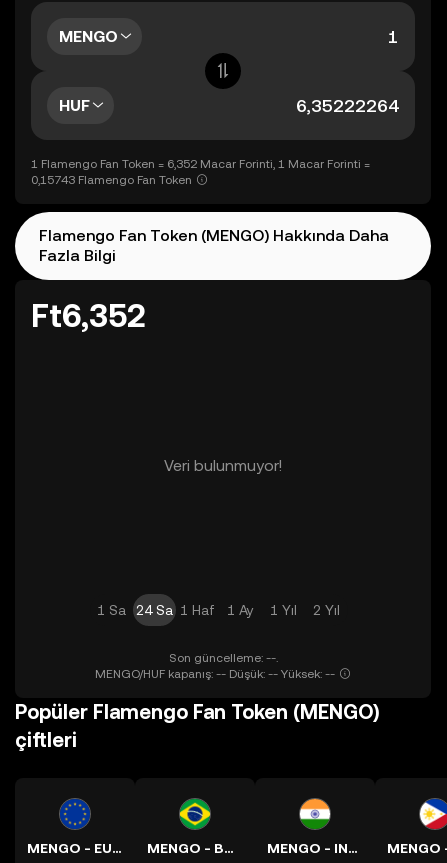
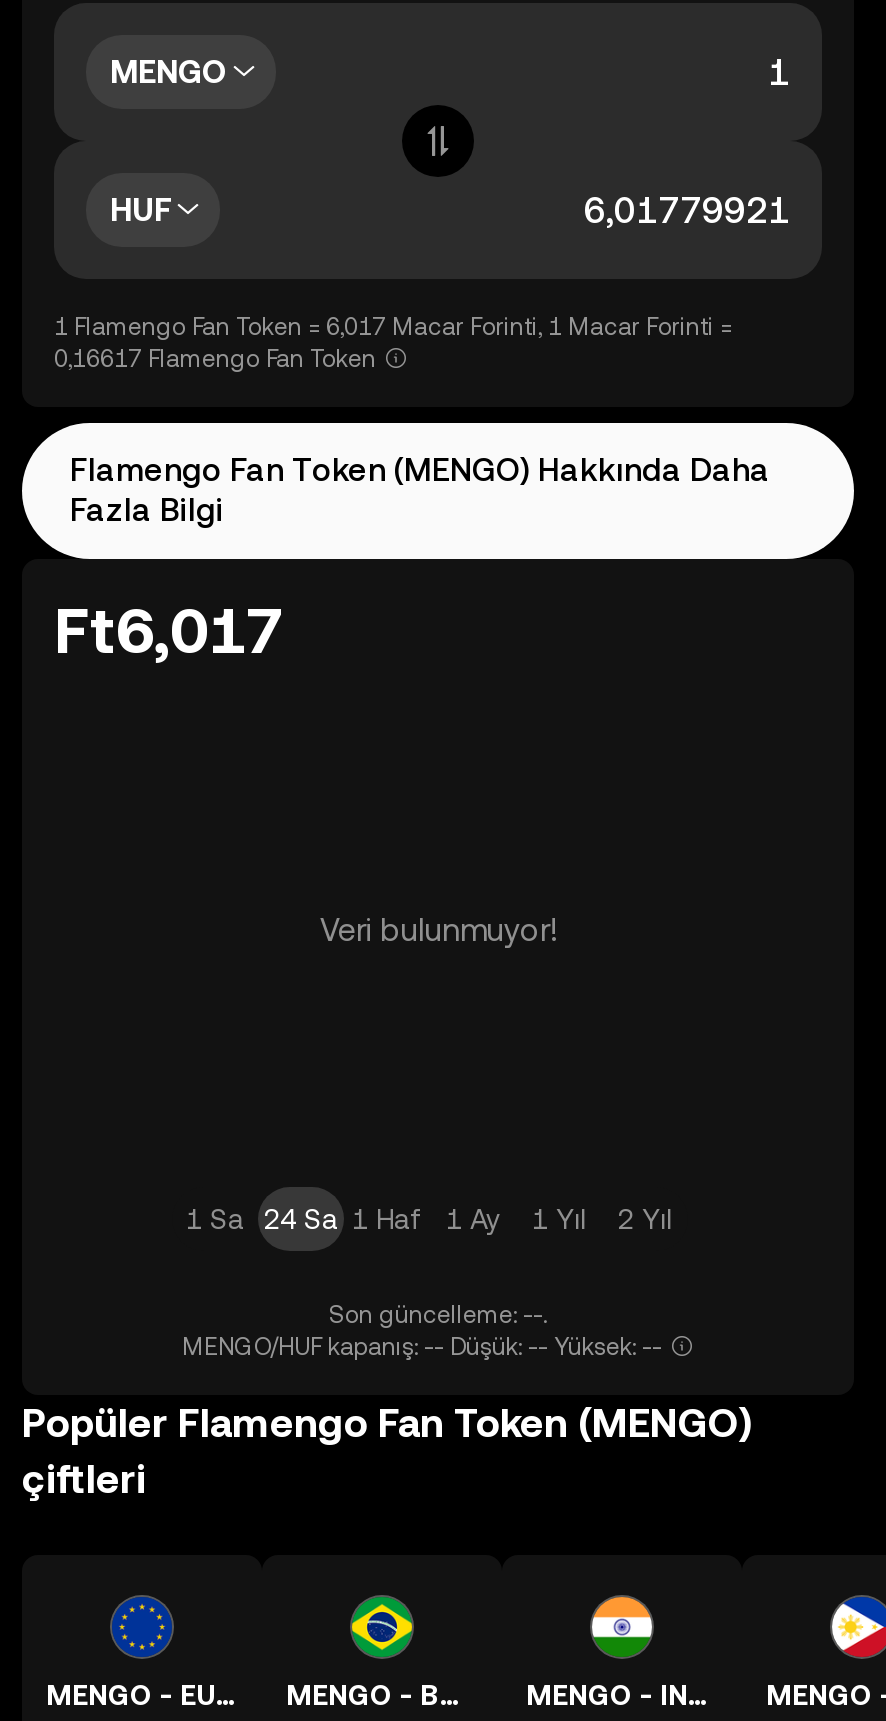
- 1 Flamengo Fan Token = 6,352 Macar Forinti, 1 Macar Forinti =
+ 1 Flamengo Fan Token = 6,017 Macar Forinti, 1 Macar Forinti =

- 0,15743 Flamengo Fan Token
+ 0,16617 Flamengo Fan Token

- Ft6,352
+ Ft6,017
